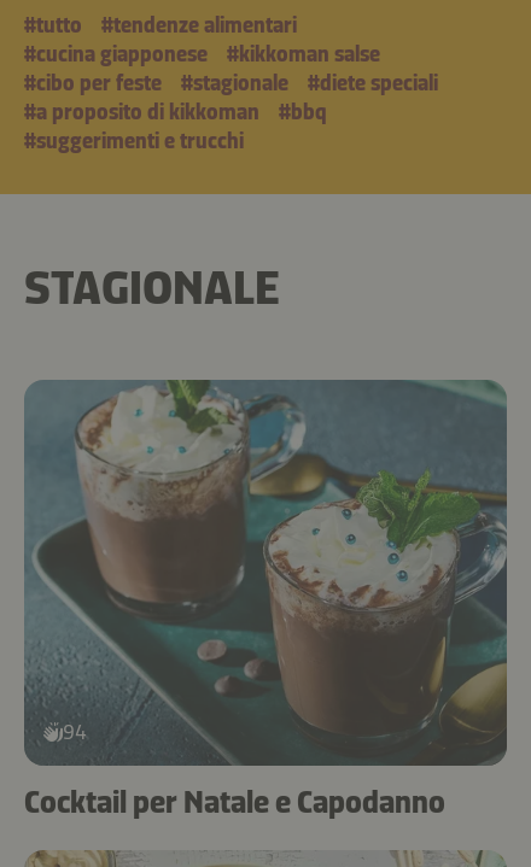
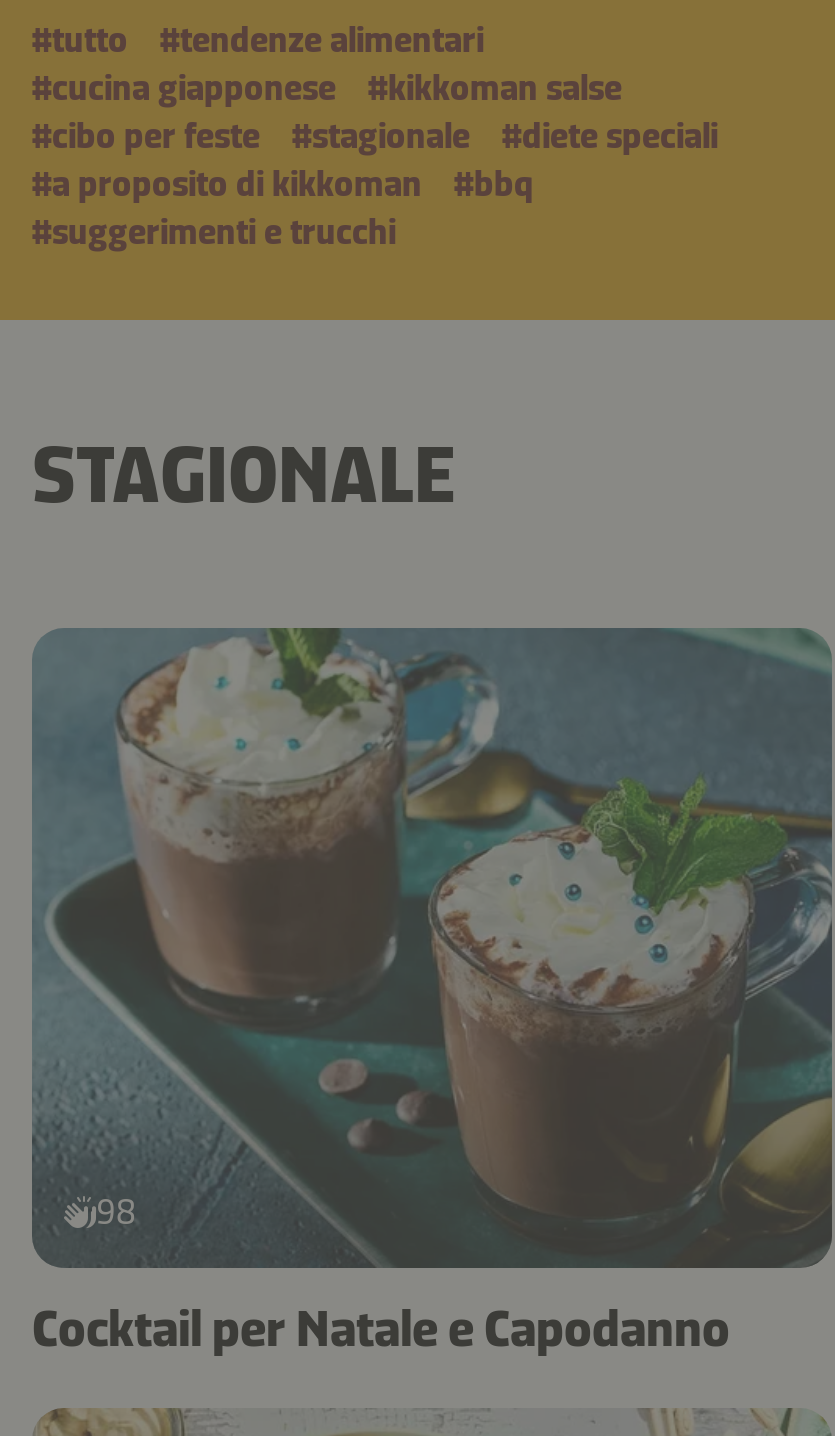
- 94
+ 98
